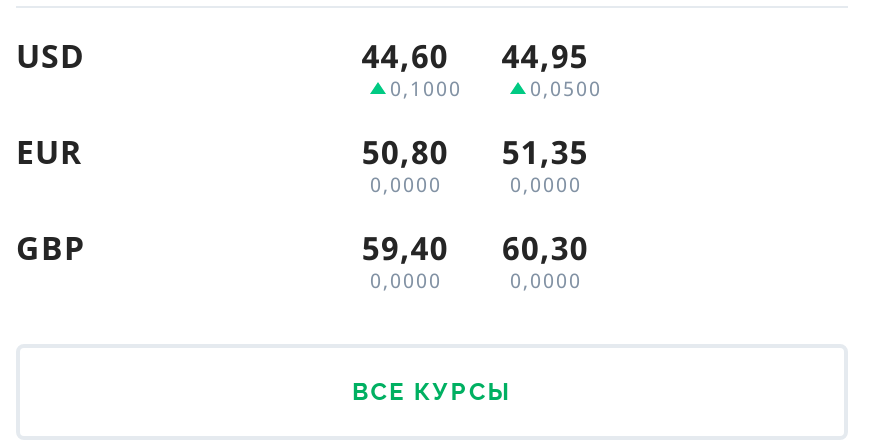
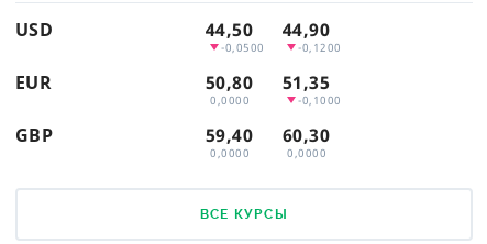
- 44,60
+ 44,50

- 44,95
+ 44,90

- 0,1000
+ -0,0500

- 0,0500
+ -0,1200

- 0,0000
+ -0,1000
